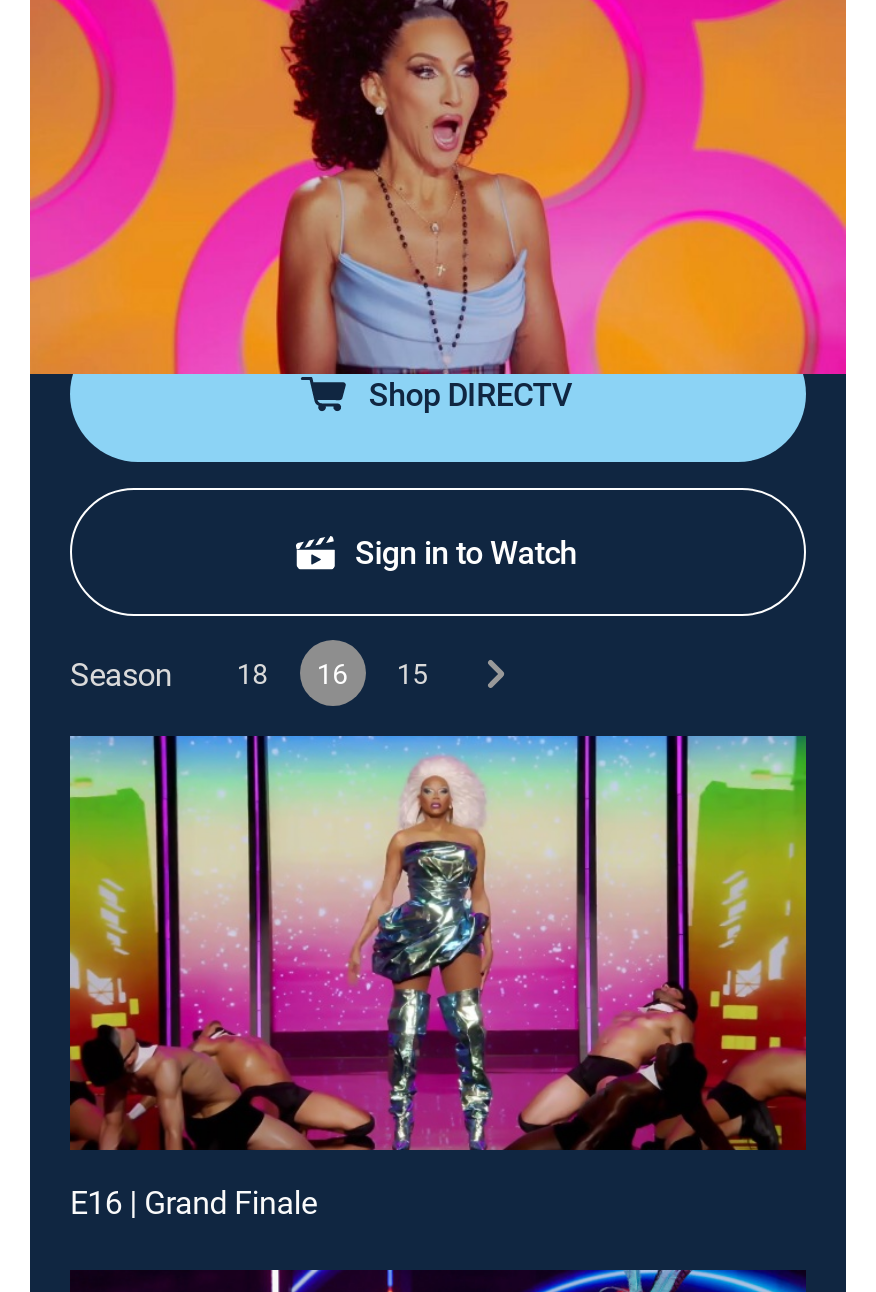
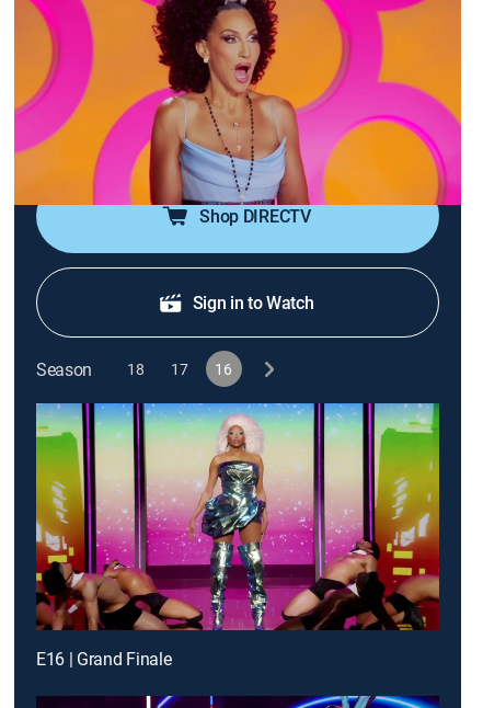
- 15

+ 17
